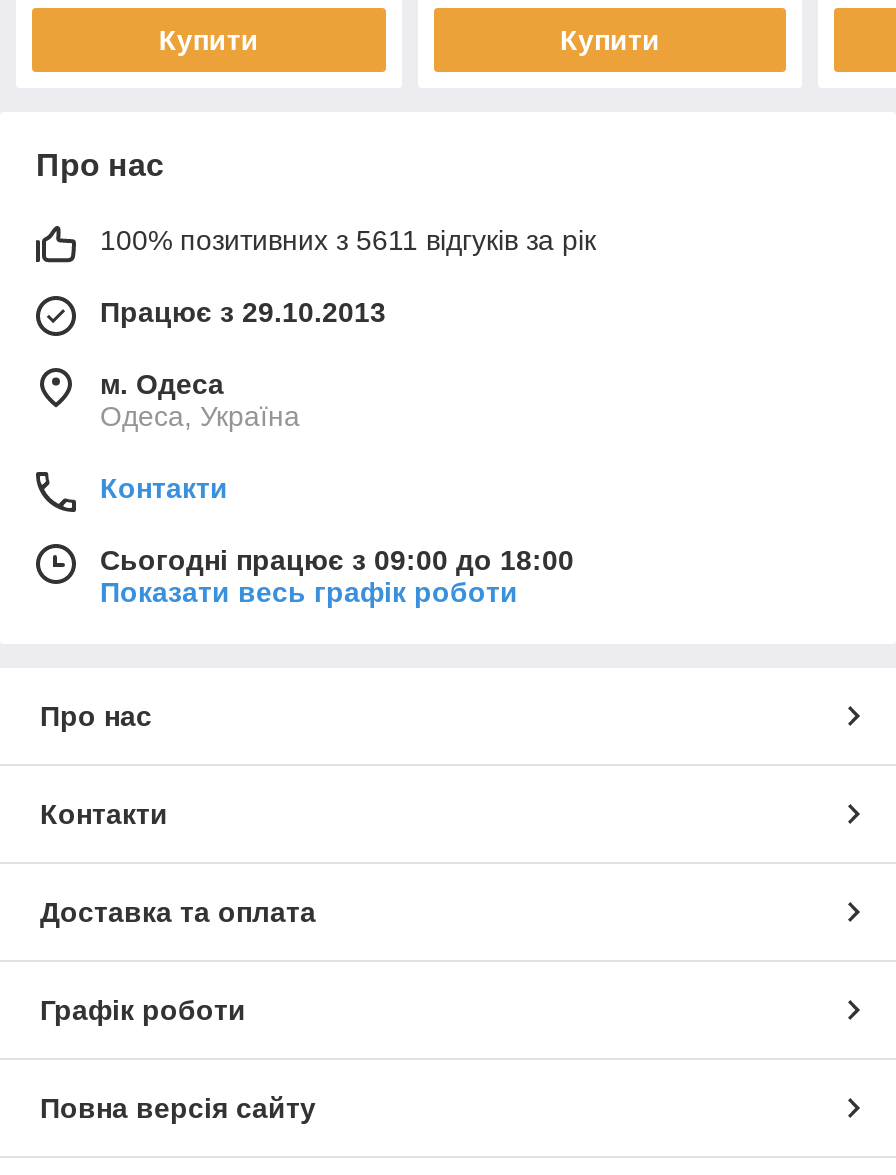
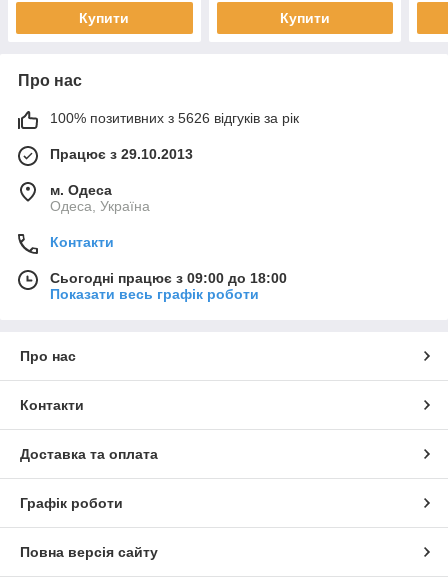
- 100% позитивних з 5611 відгуків за рік
+ 100% позитивних з 5626 відгуків за рік
